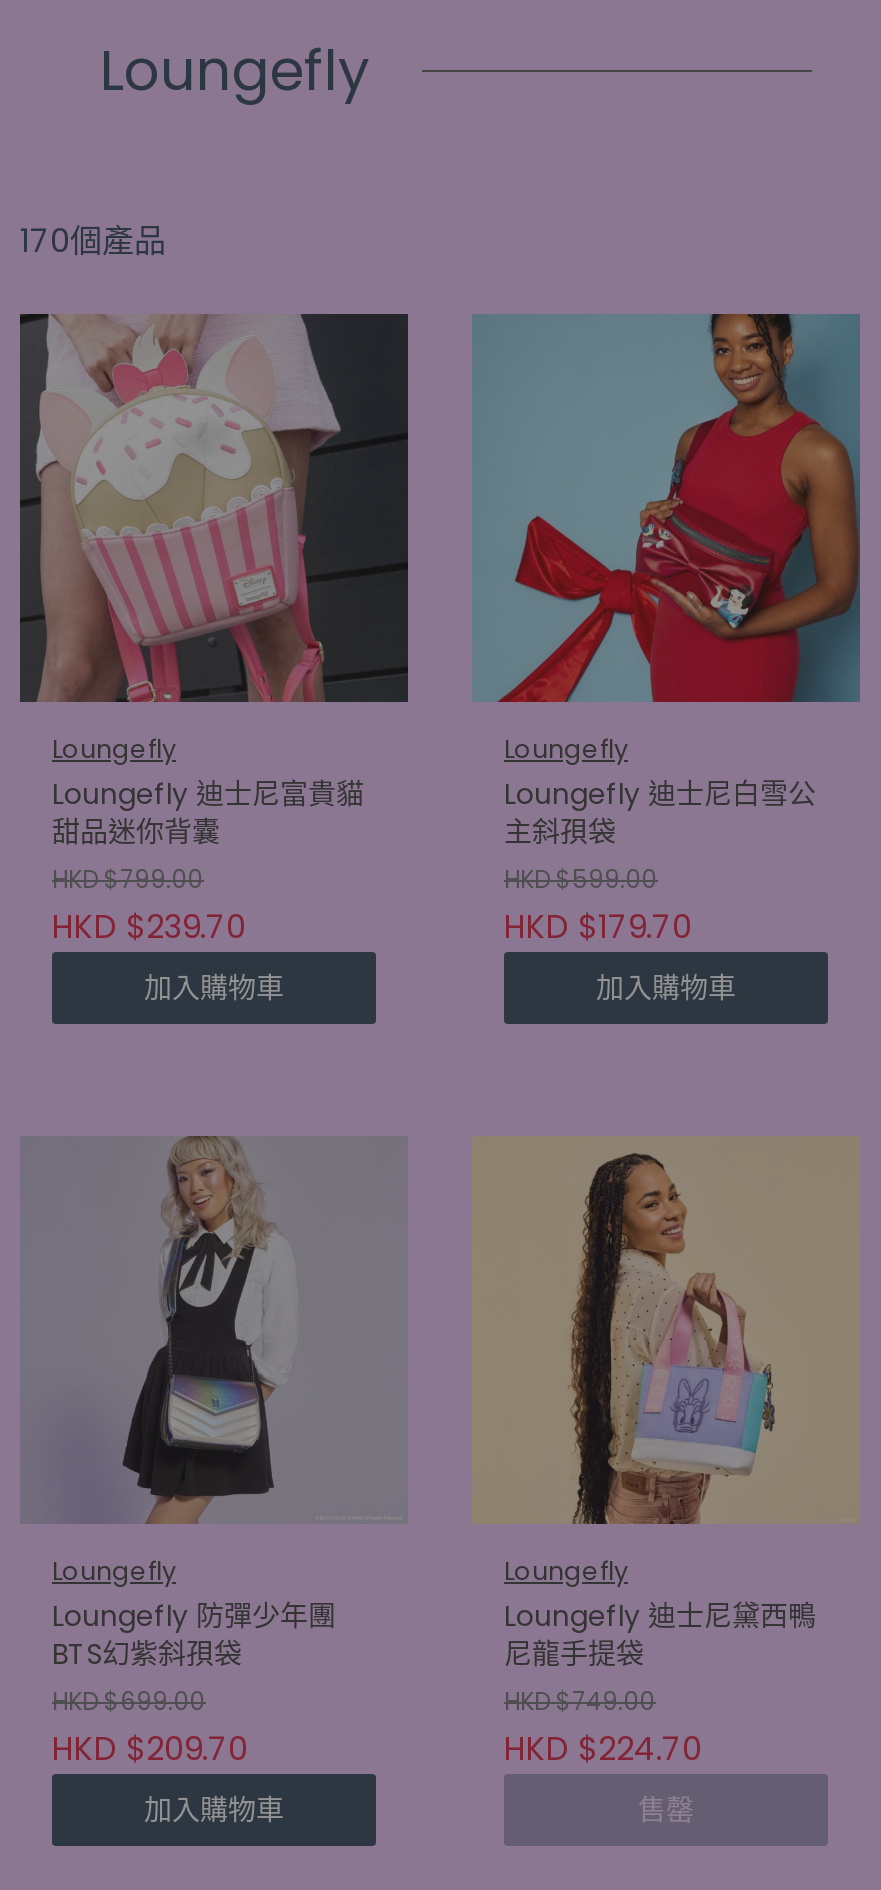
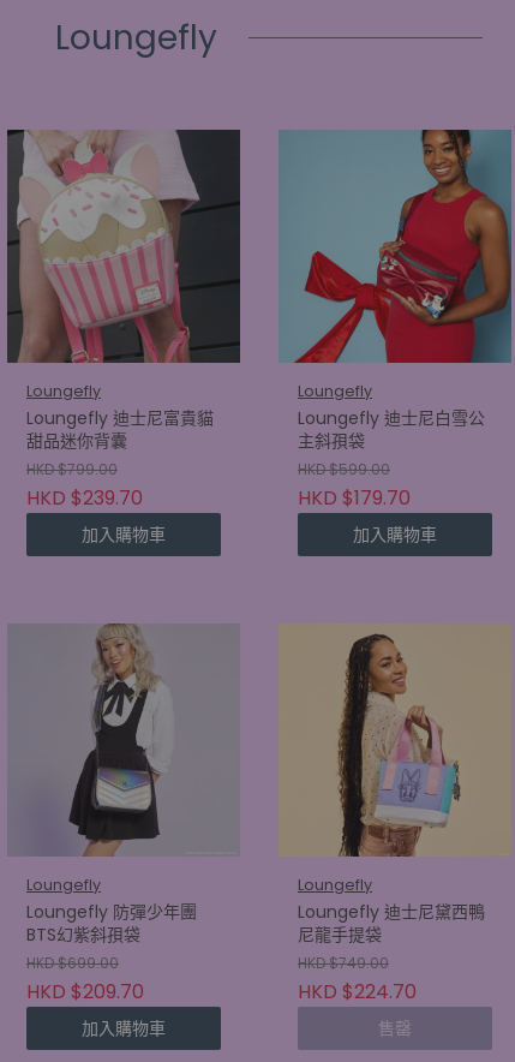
- 170個產品
